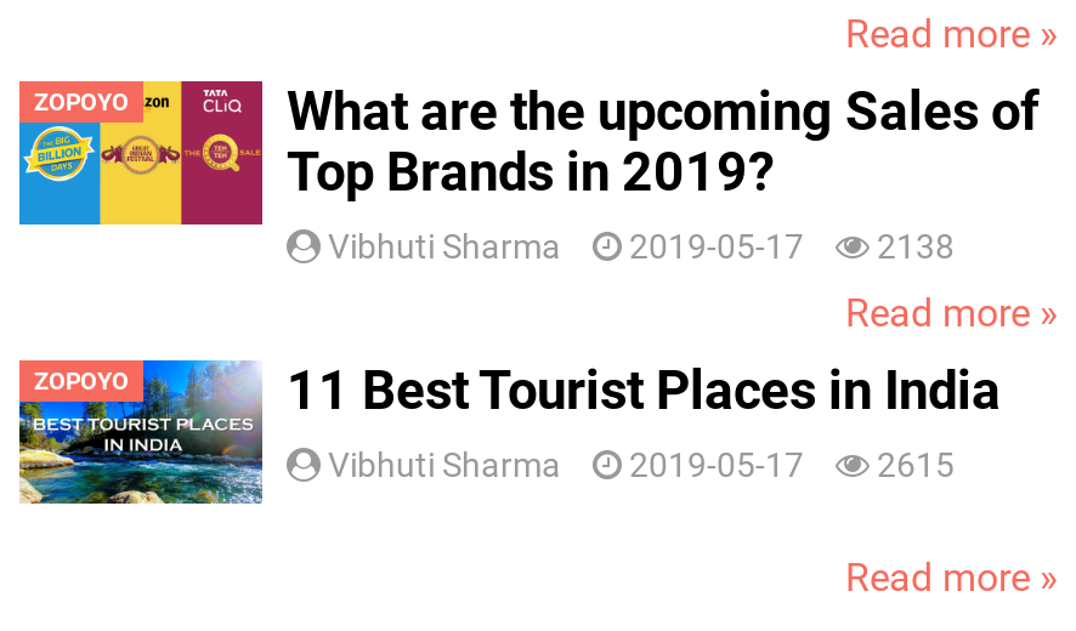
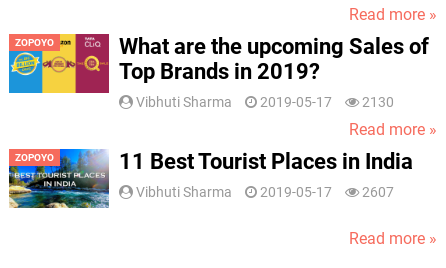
- Vibhuti Sharma 2019-05-17 2138
+ Vibhuti Sharma 2019-05-17 2130

- Vibhuti Sharma 2019-05-17 2615
+ Vibhuti Sharma 2019-05-17 2607
